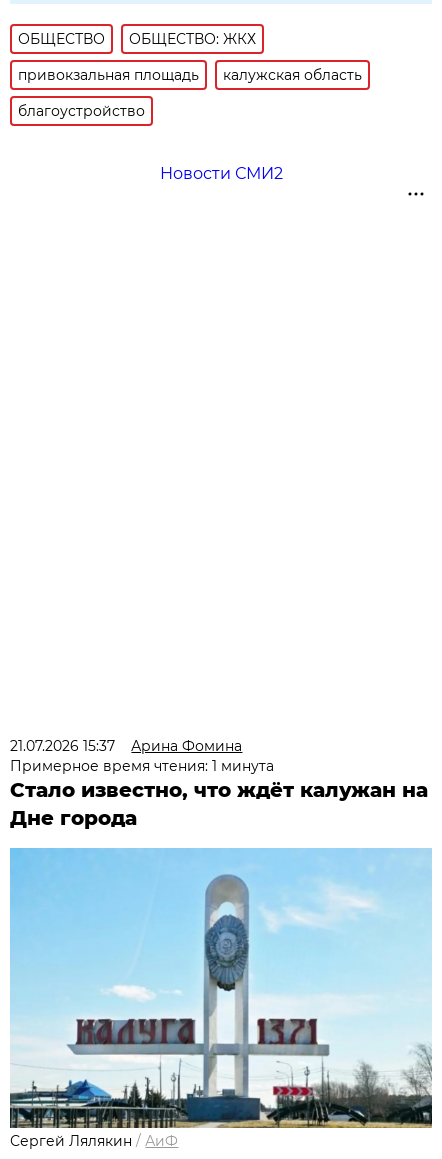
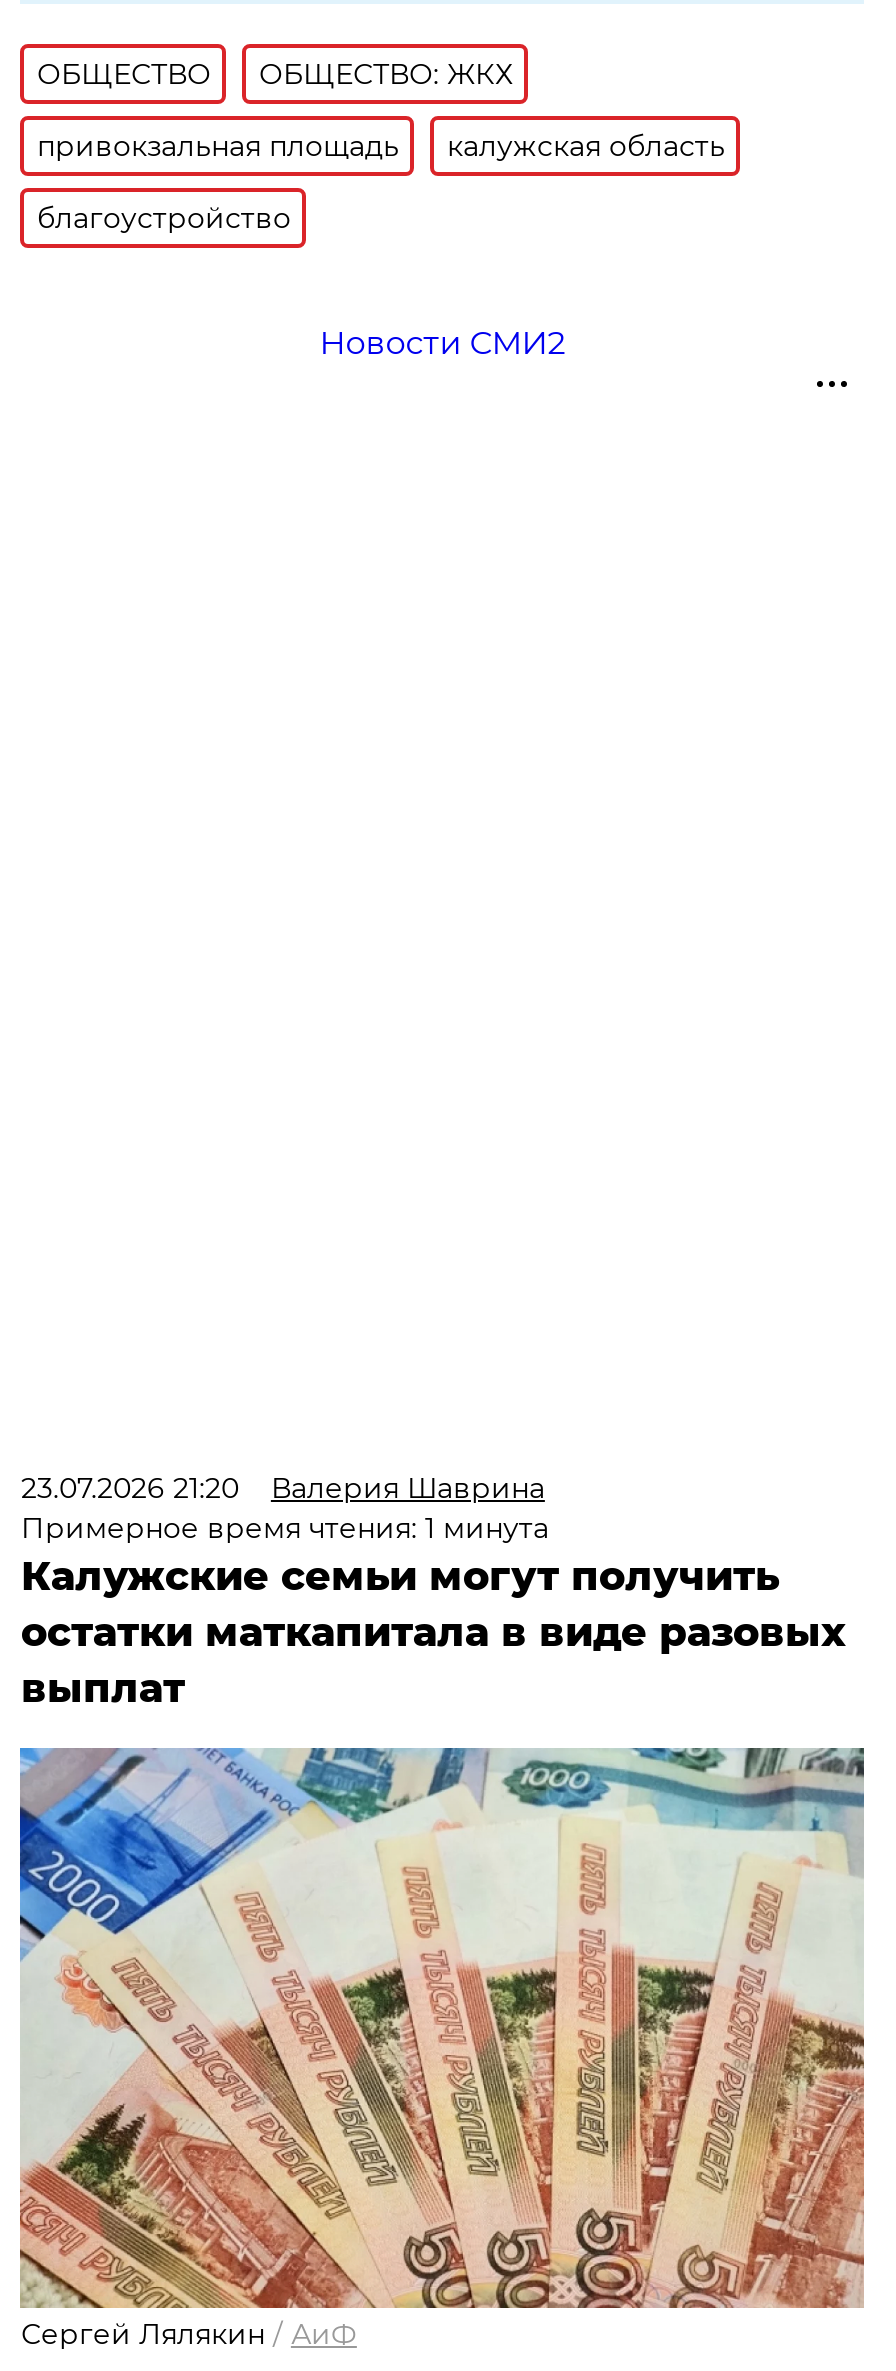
- 21.07.2026 15:37
- Арина Фомина
+ 23.07.2026 21:20
+ Валерия Шаврина

- Стало известно, что ждёт калужан на
- Дне города
+ Калужские семьи могут получить
+ остатки маткапитала в виде разовых
+ выплат

- [image]
+ [image]
